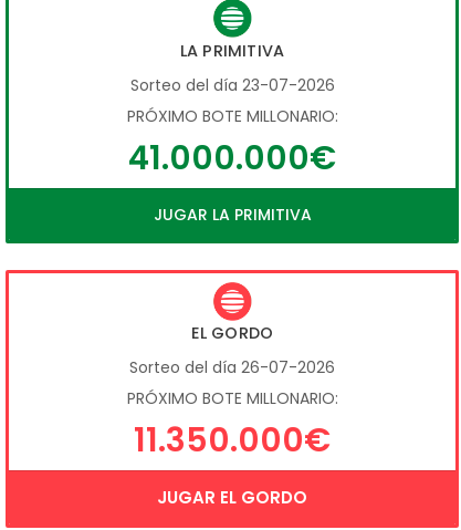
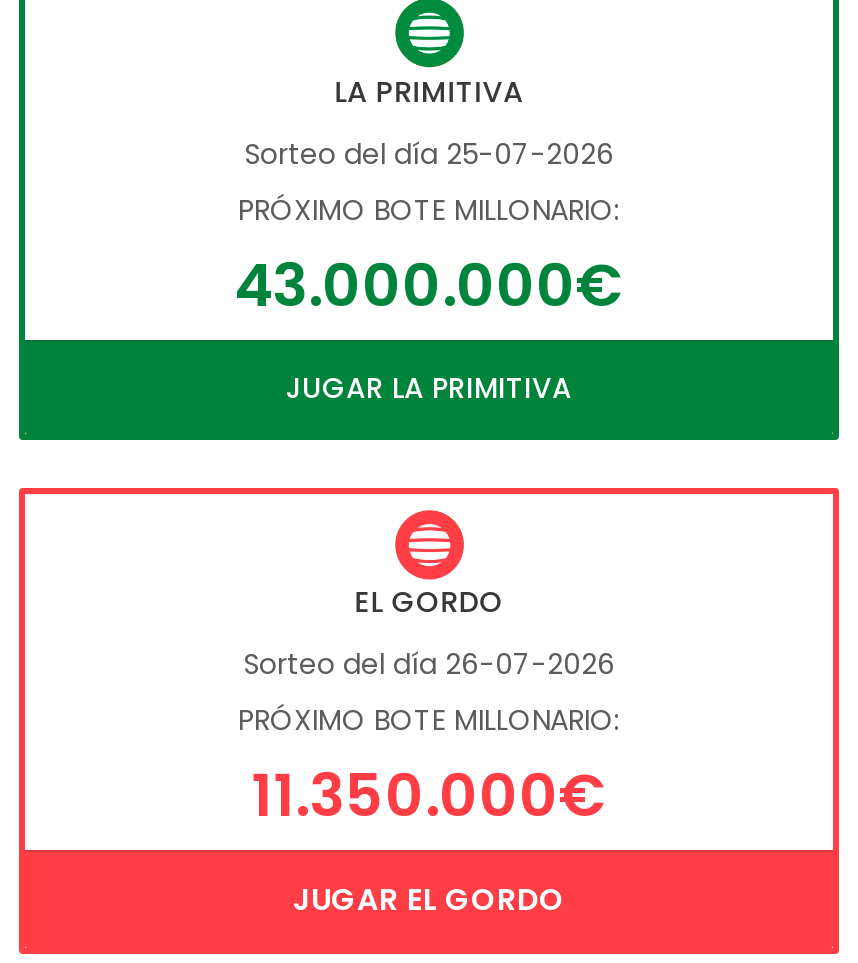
- Sorteo del día 23-07-2026
+ Sorteo del día 25-07-2026

- 41.000.000€
+ 43.000.000€
